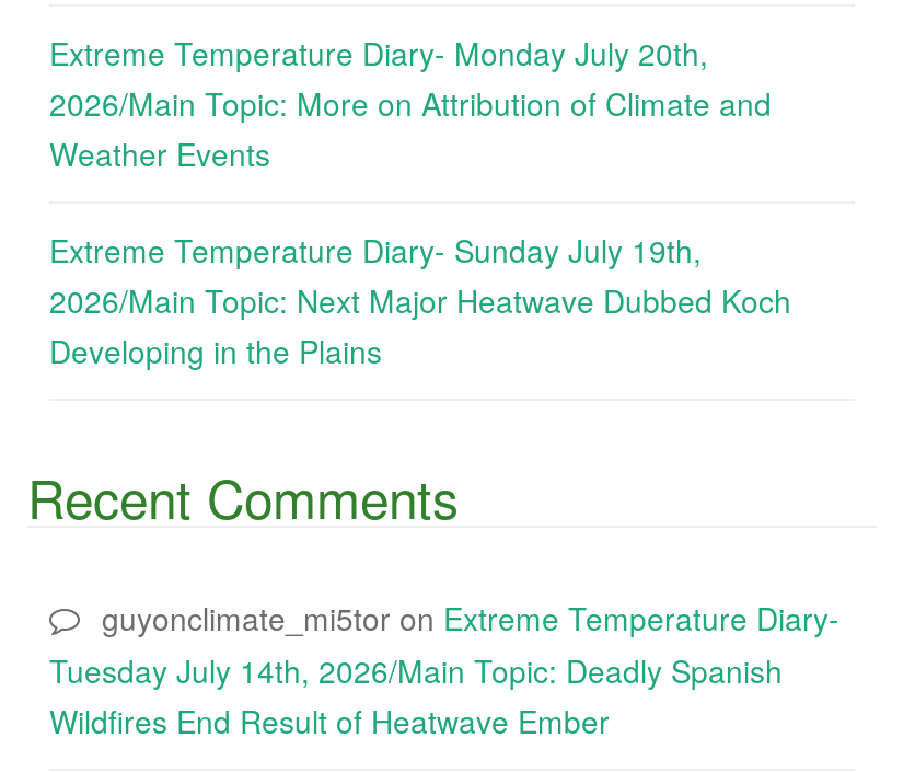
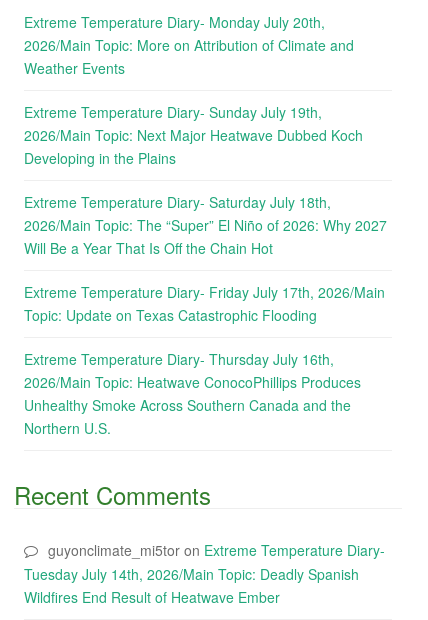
+ Extreme Temperature Diary- Saturday July 18th,
+ 2026/Main Topic: The “Super” El Niño of 2026: Why 2027
+ Will Be a Year That Is Off the Chain Hot
+ Extreme Temperature Diary- Friday July 17th, 2026/Main
+ Topic: Update on Texas Catastrophic Flooding
+ Extreme Temperature Diary- Thursday July 16th,
+ 2026/Main Topic: Heatwave ConocoPhillips Produces
+ Unhealthy Smoke Across Southern Canada and the
+ Northern U.S.
